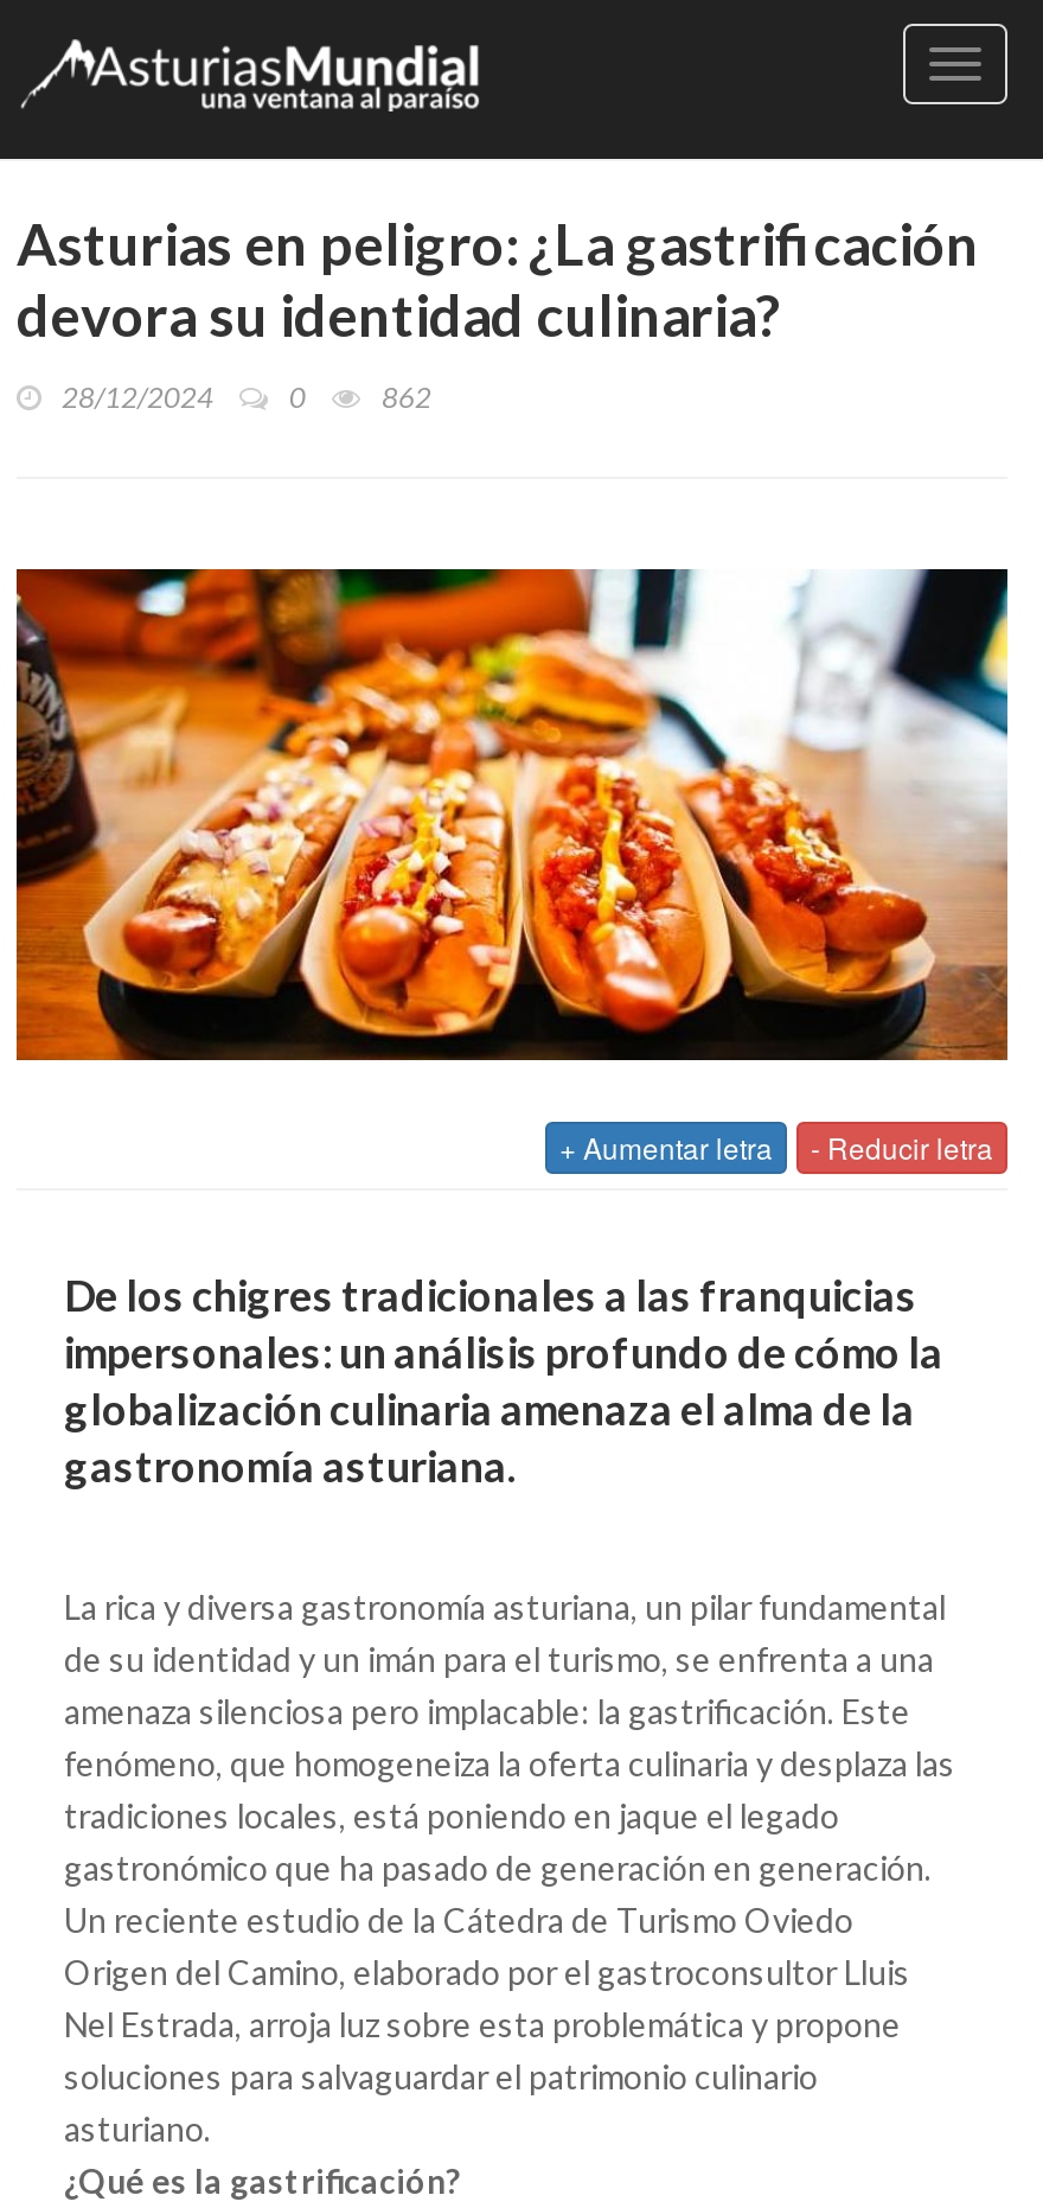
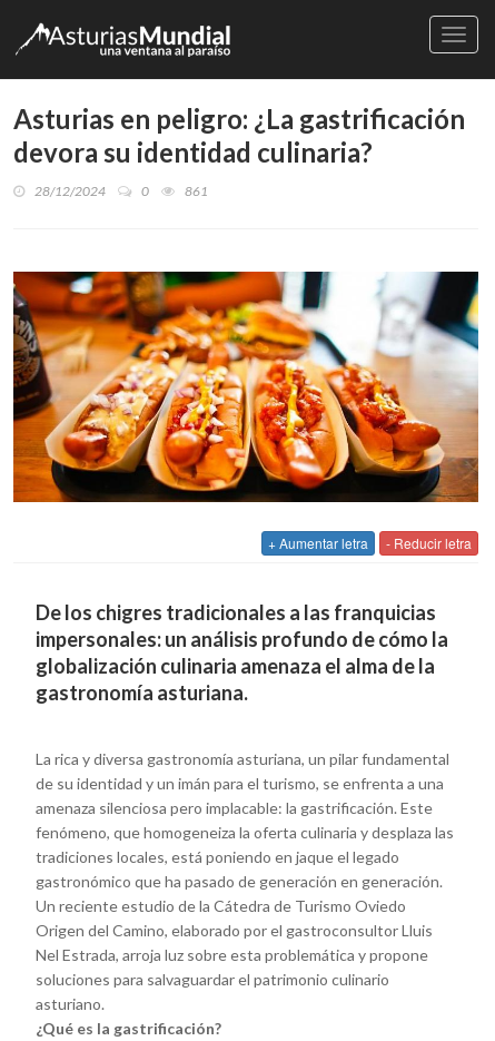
- 862
+ 861
